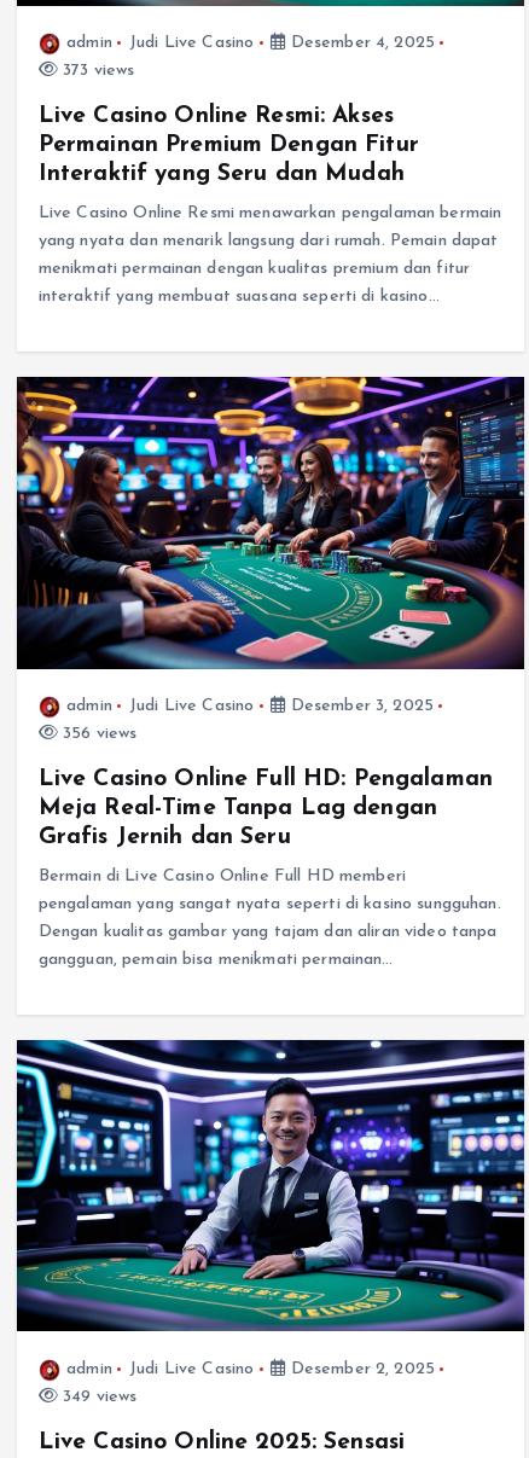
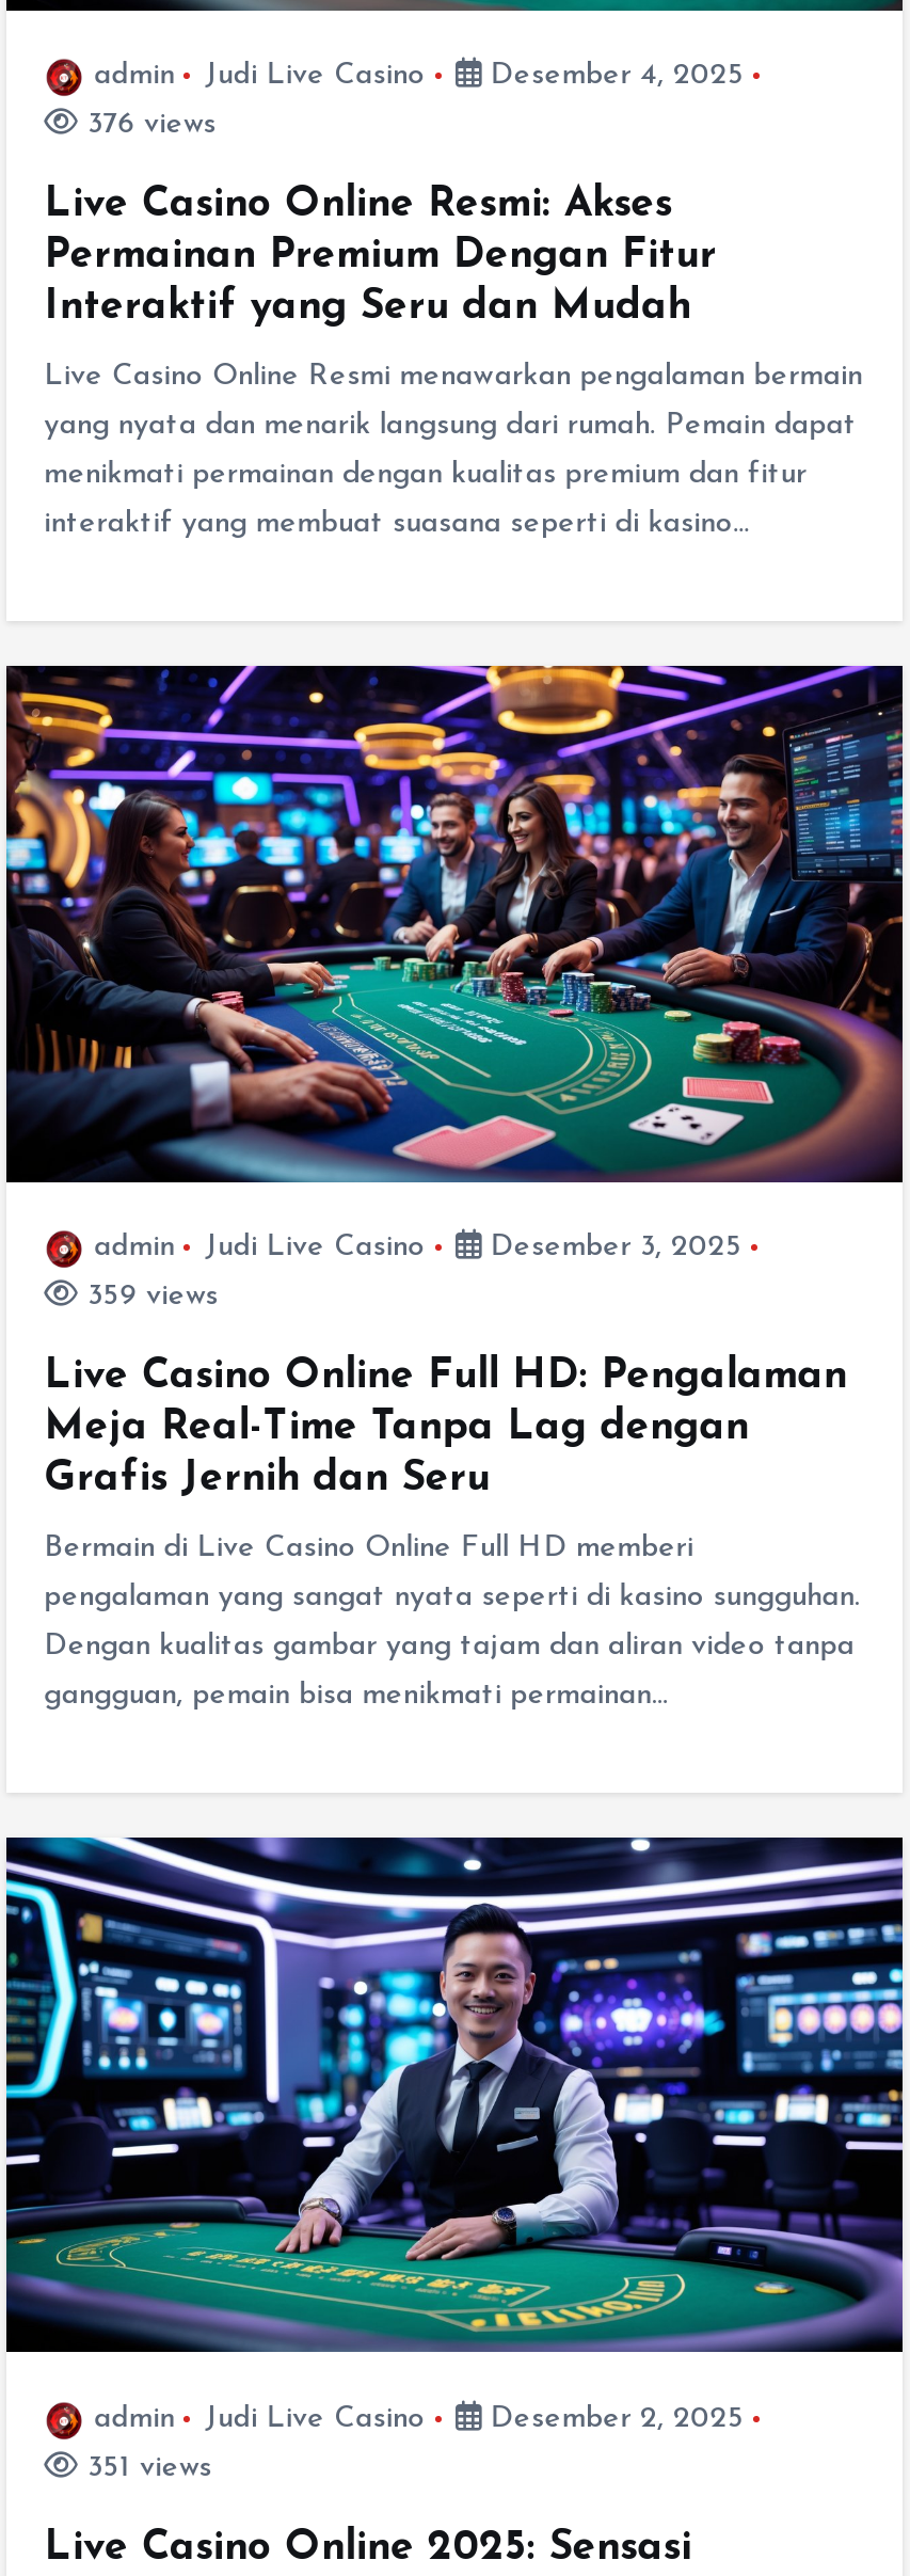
- 373 views
+ 376 views

- 356 views
+ 359 views

- 349 views
+ 351 views
